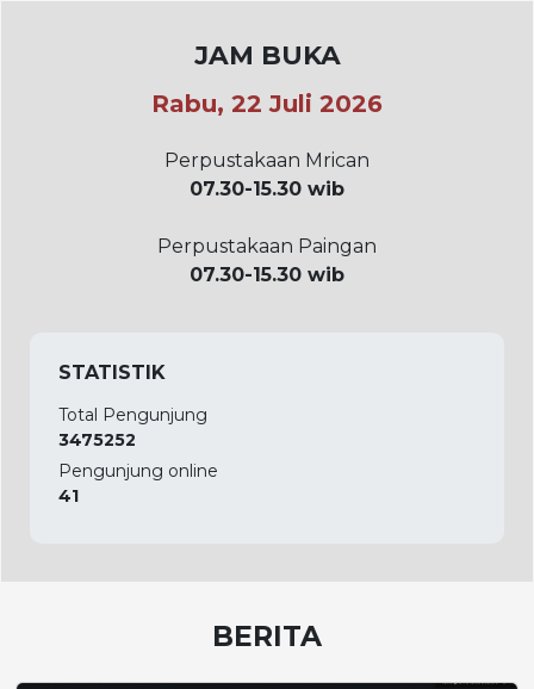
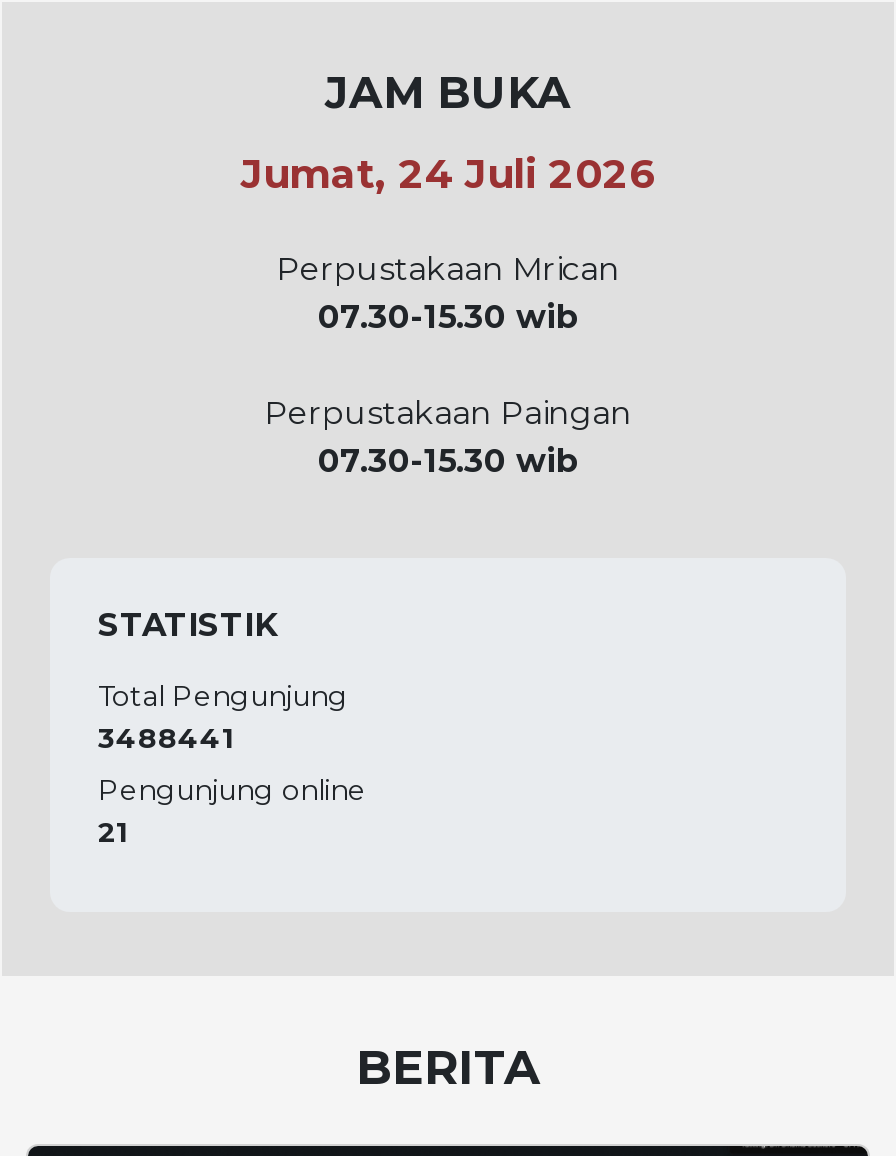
- Rabu, 22 Juli 2026
+ Jumat, 24 Juli 2026

- 3475252
+ 3488441

- 41
+ 21
